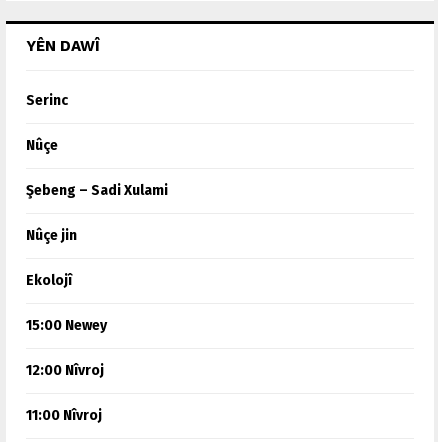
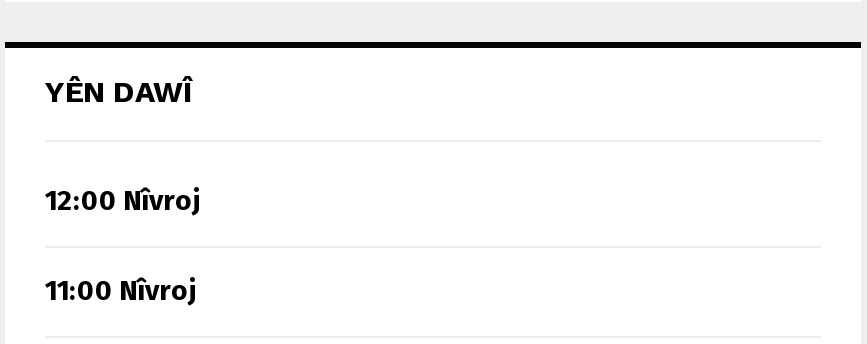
- Serinc
- Nûçe
- Şebeng – Sadi Xulami
- Nûçe jin
- Ekolojî
- 15:00 Newey
